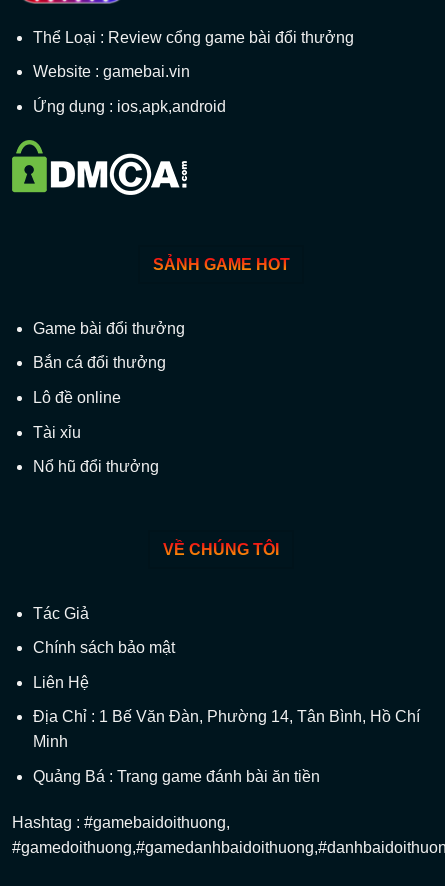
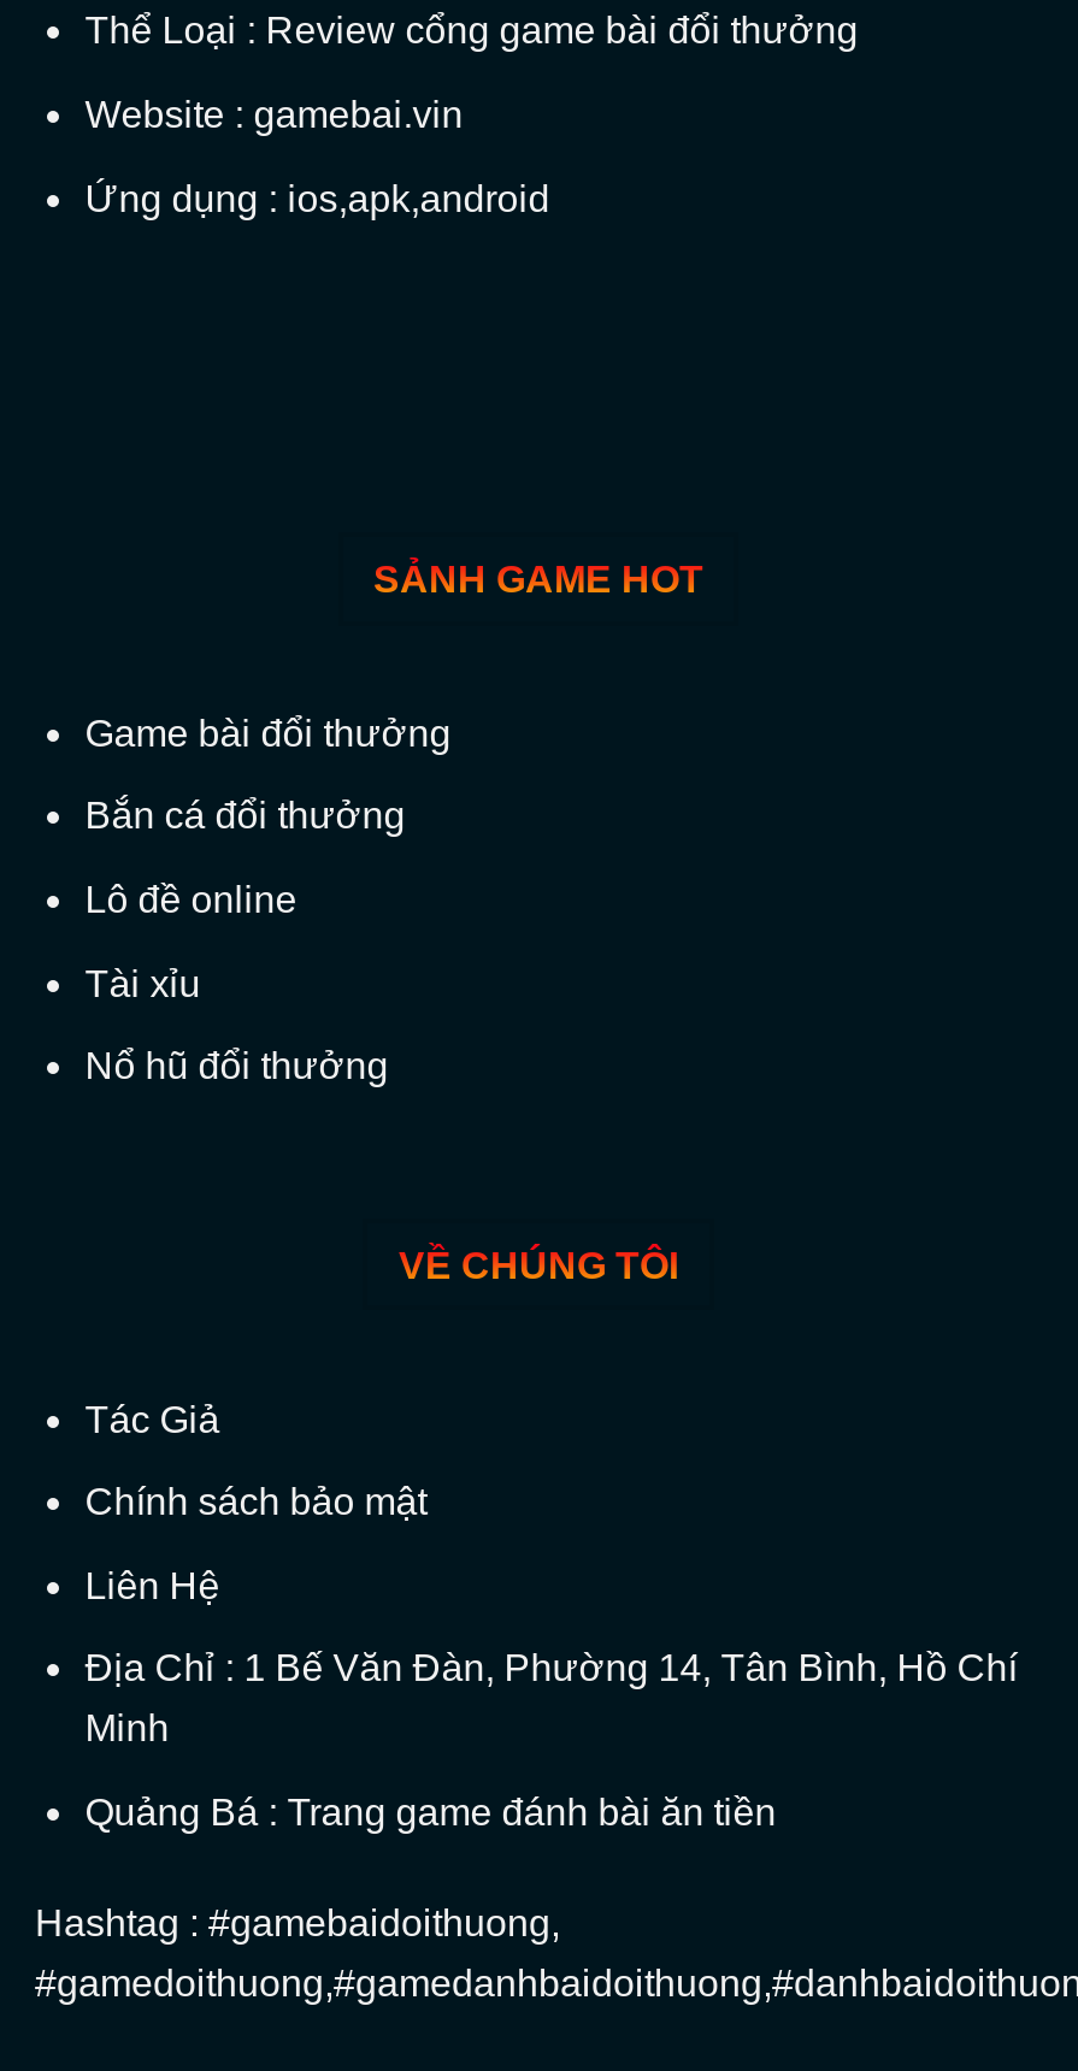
- [image]
